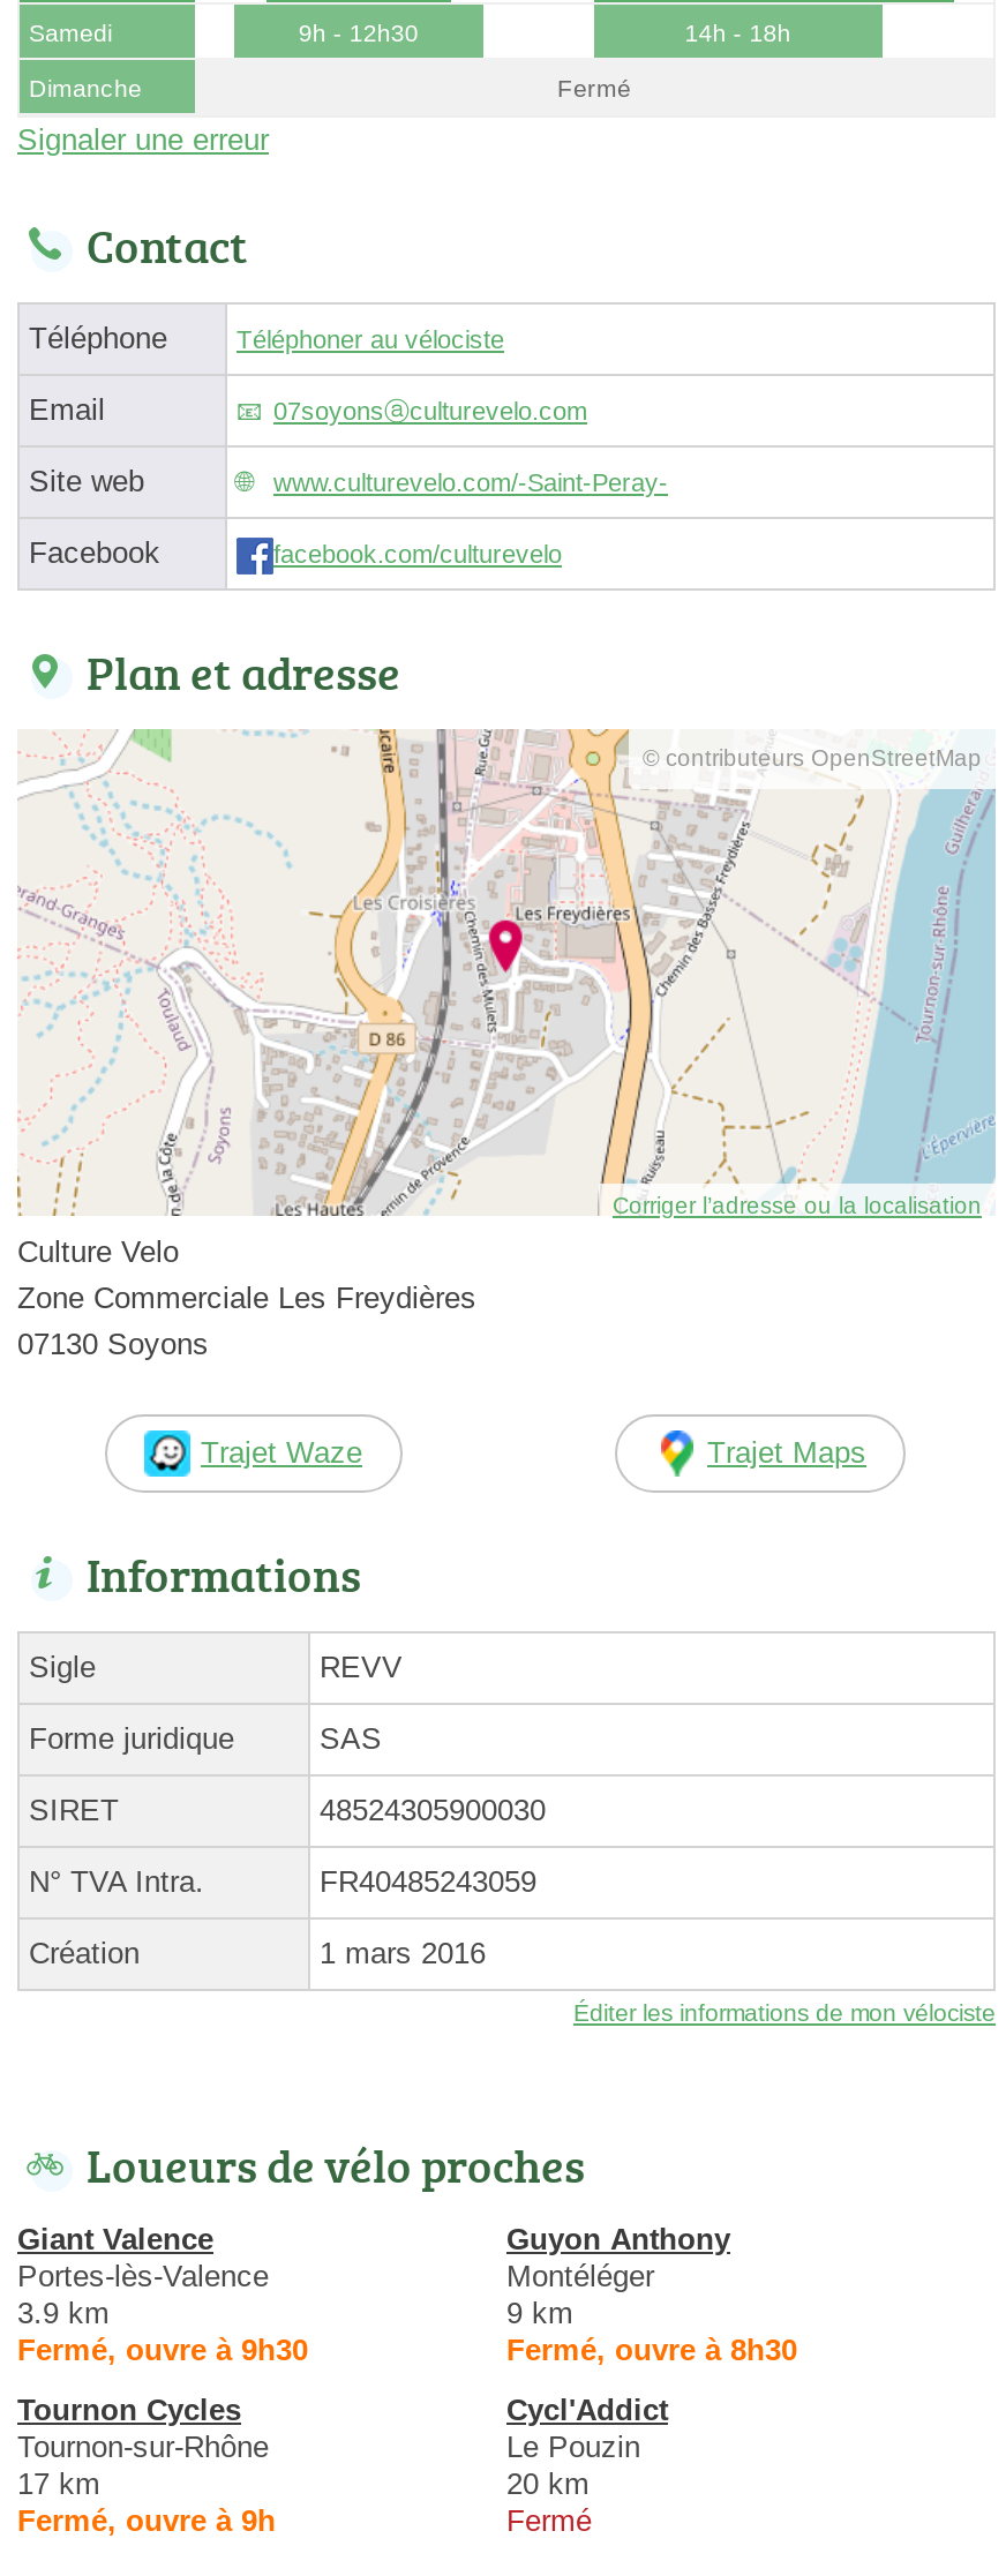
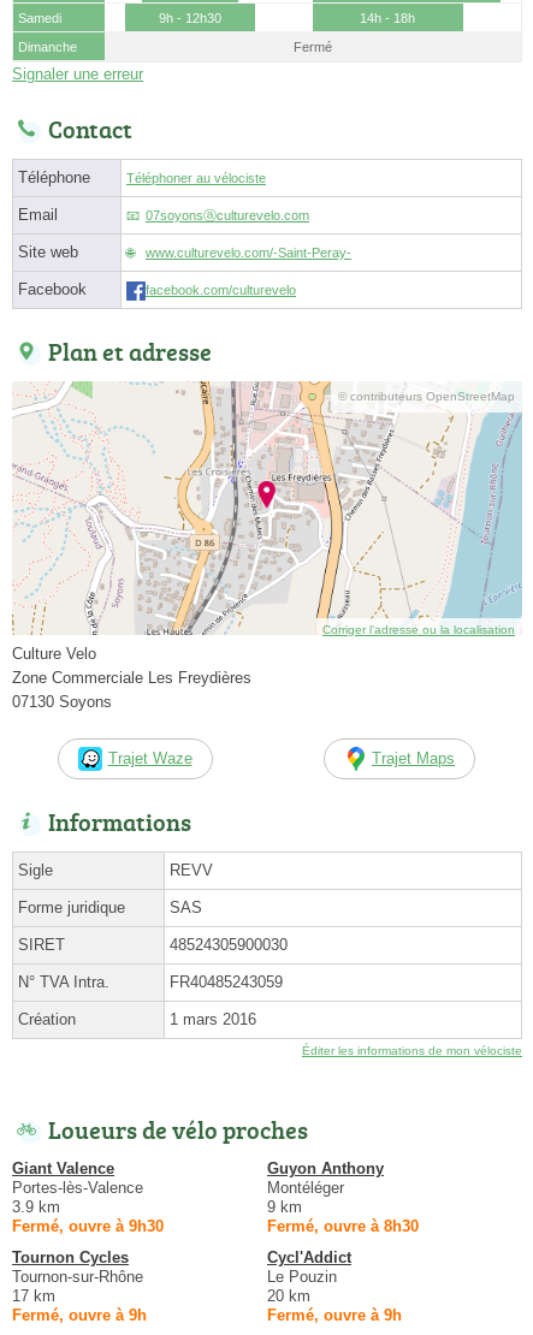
- Fermé
+ Fermé, ouvre à 9h
